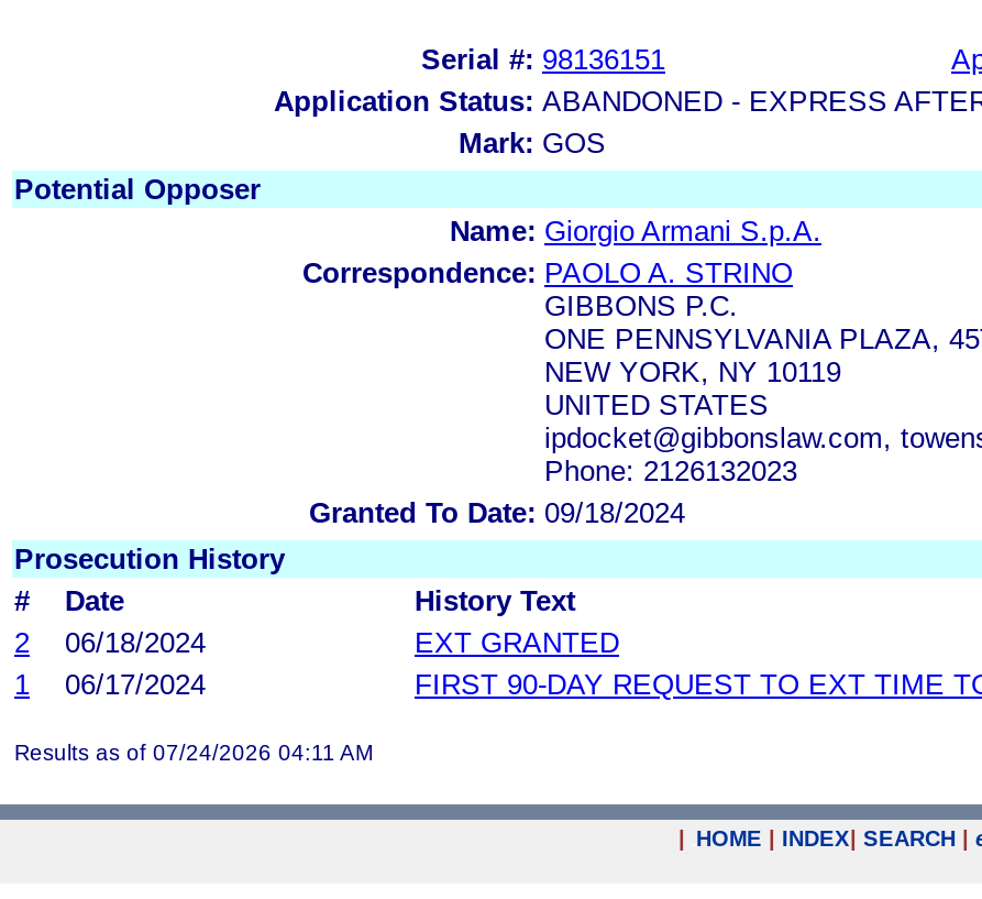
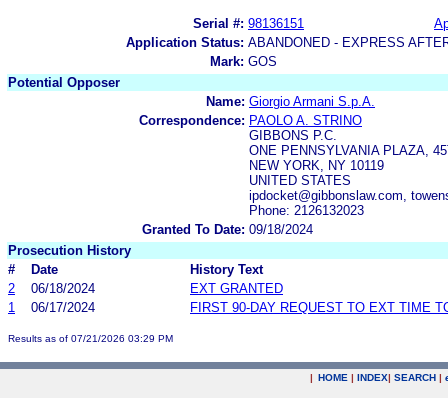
- Results as of 07/24/2026 04:11 AM
+ Results as of 07/21/2026 03:29 PM
